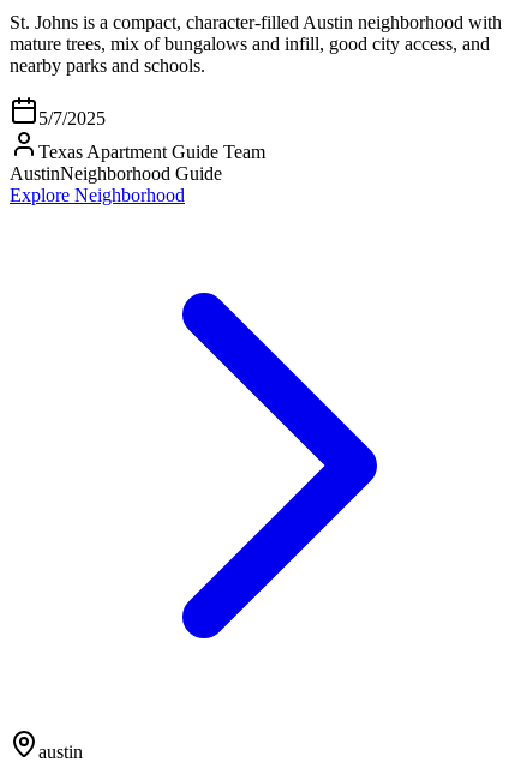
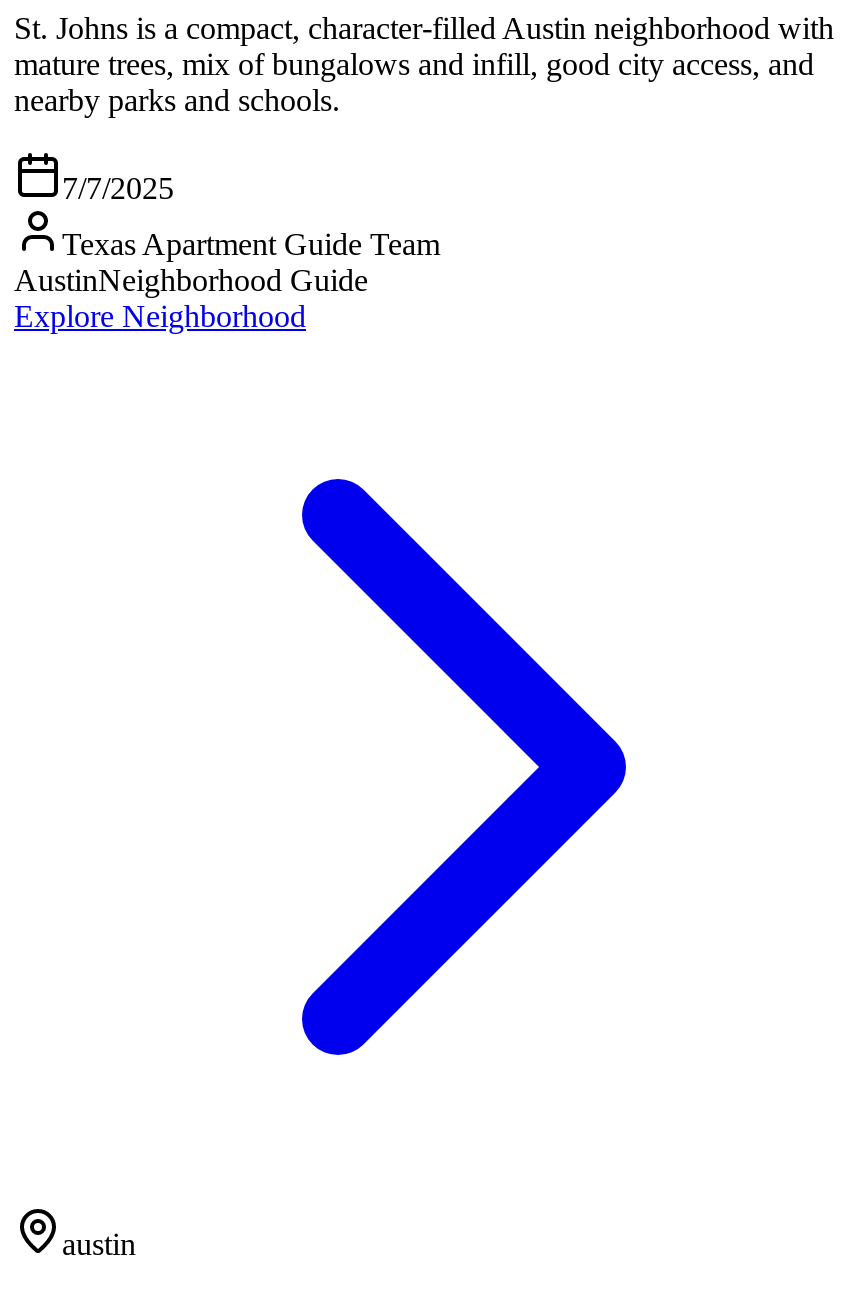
- 5/7/2025
+ 7/7/2025
